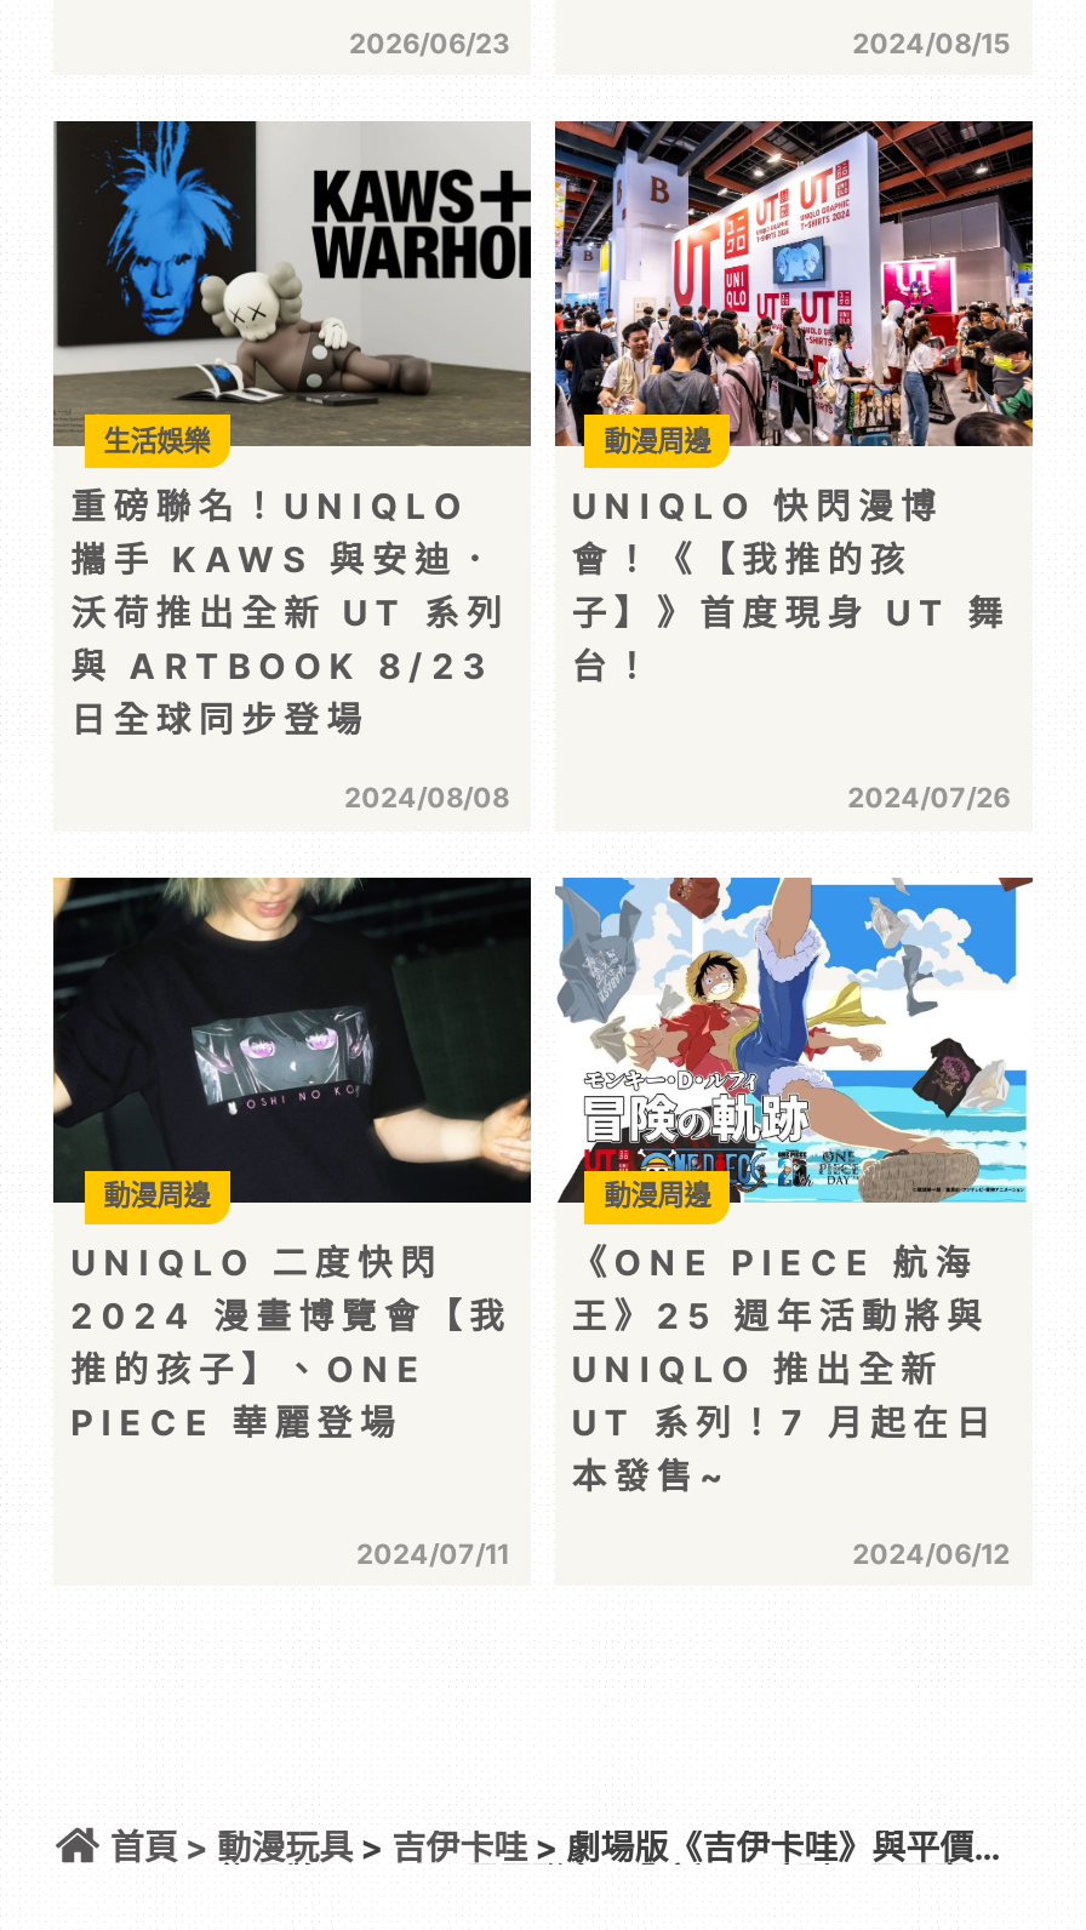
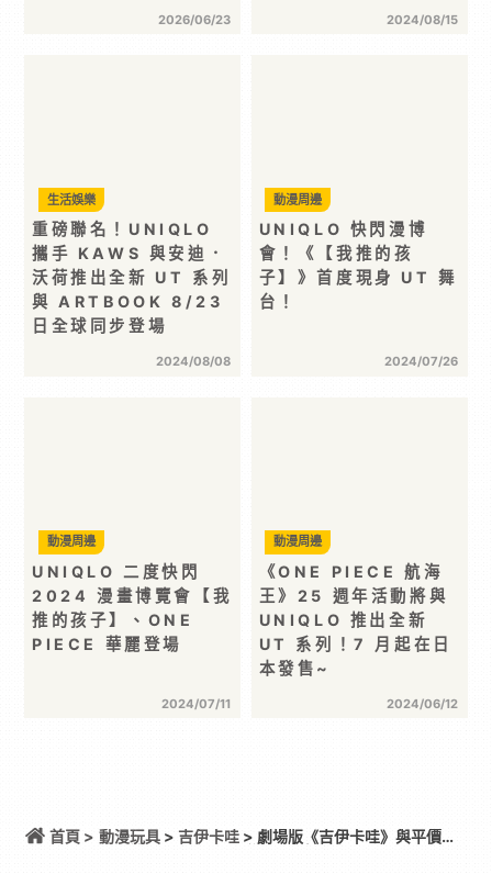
- [image]

- [image]

- [image]

- [image]
